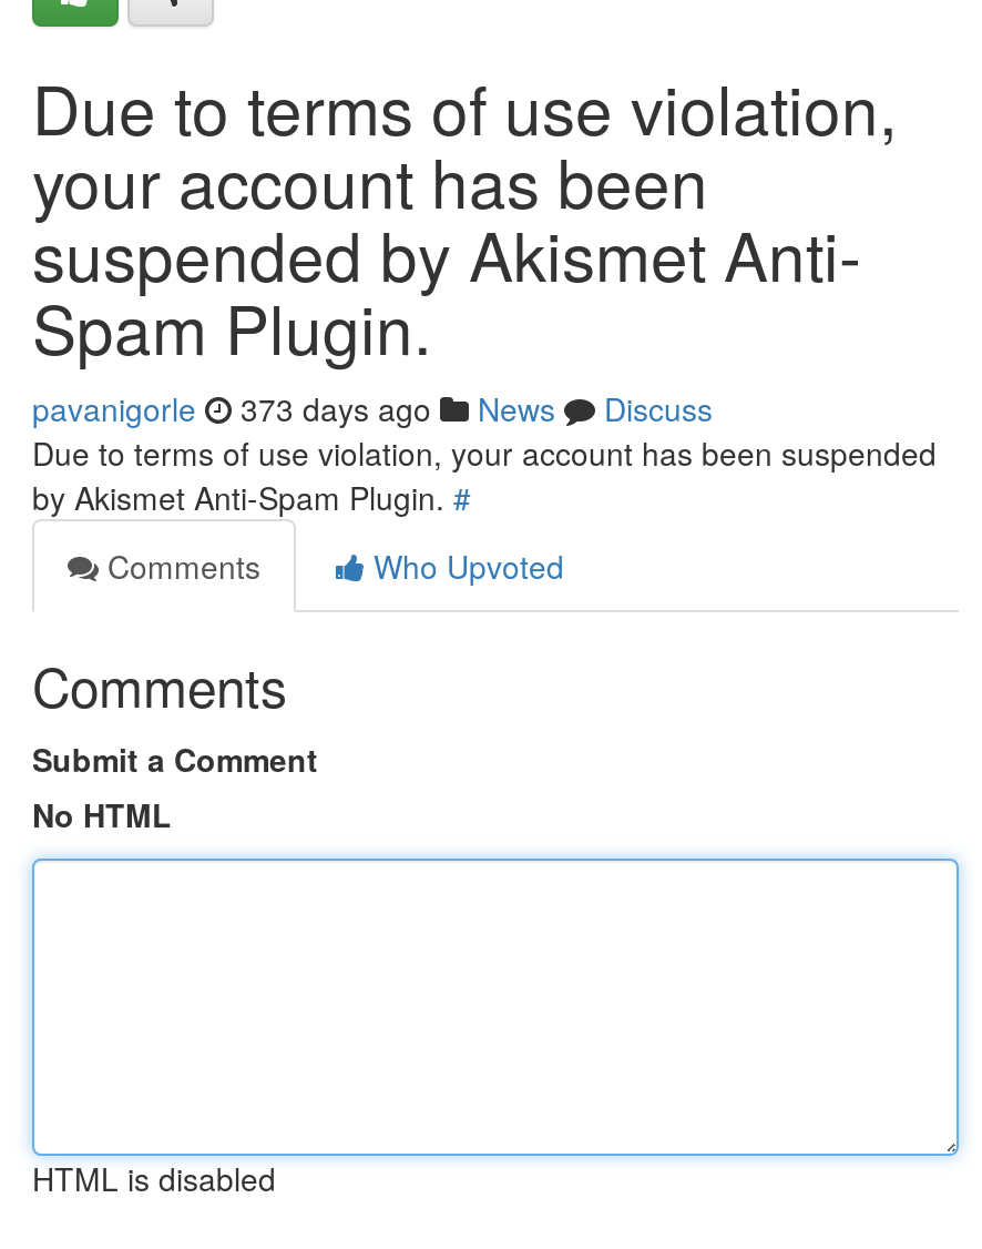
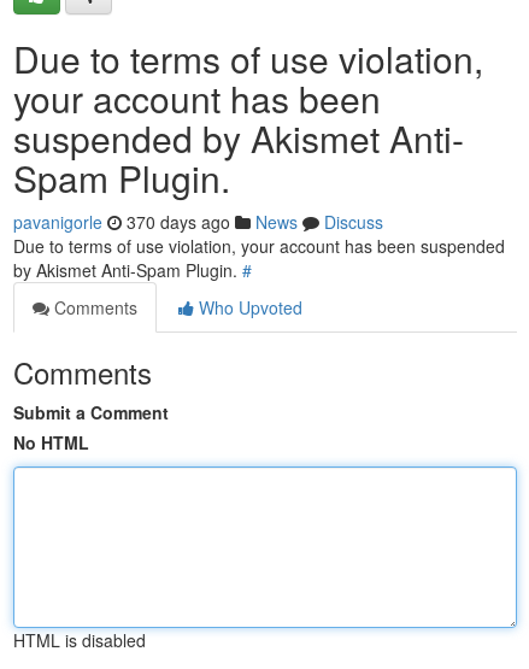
- pavanigorle 373 days ago News Discuss
+ pavanigorle 370 days ago News Discuss
